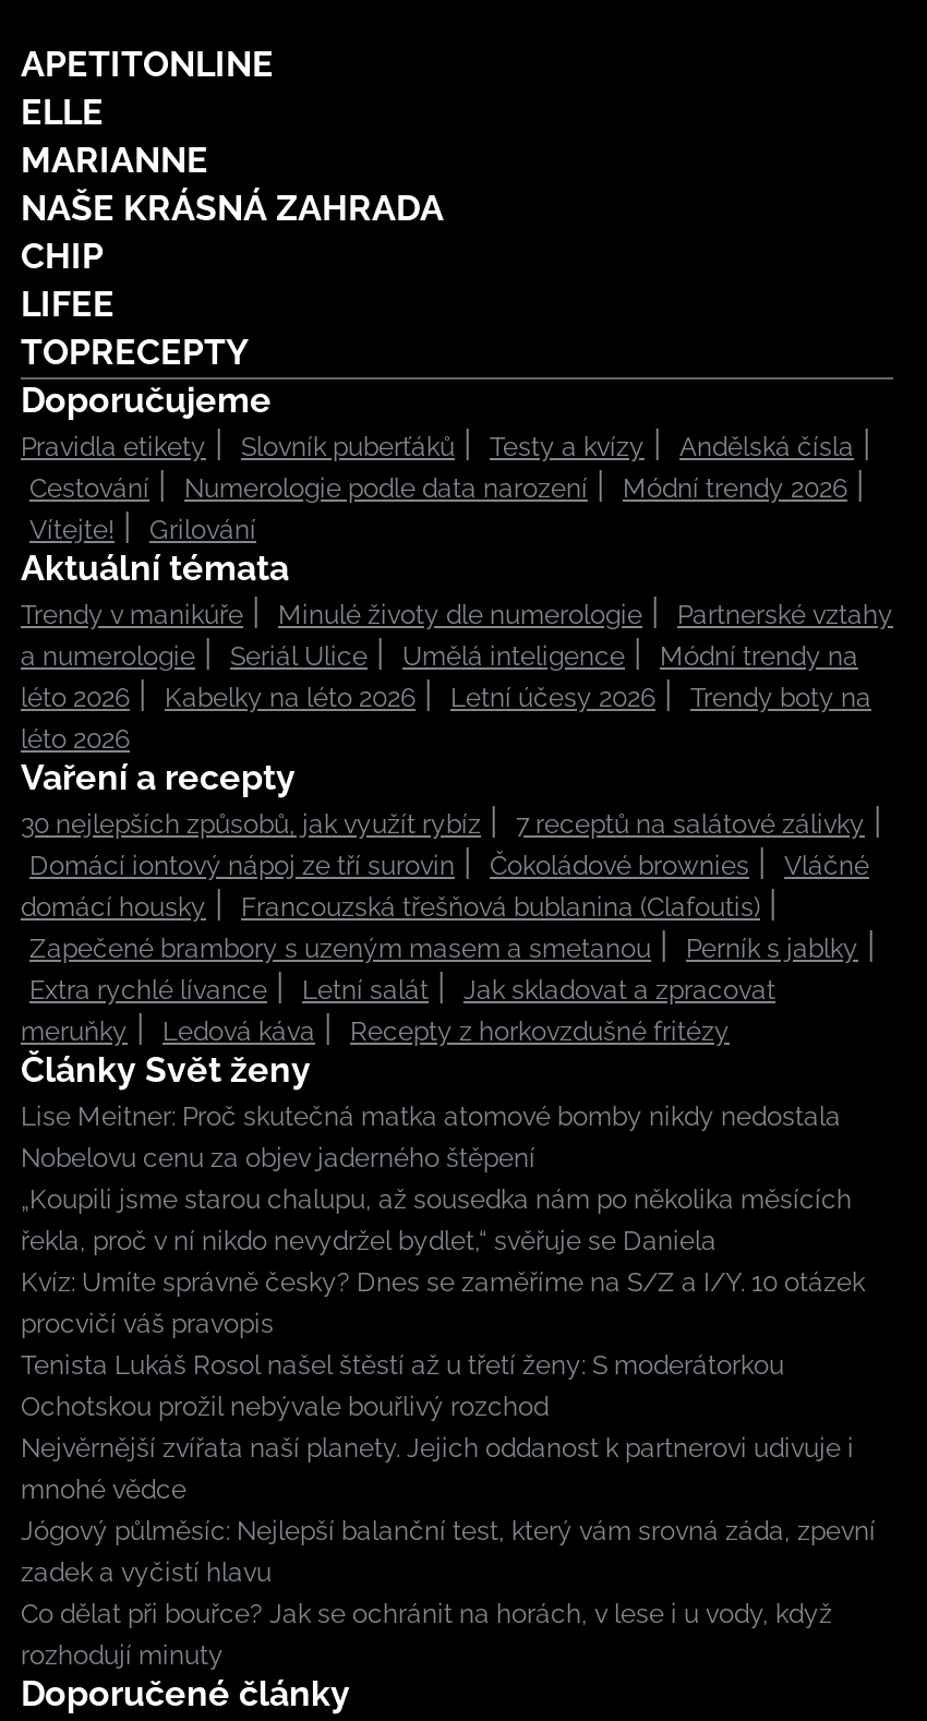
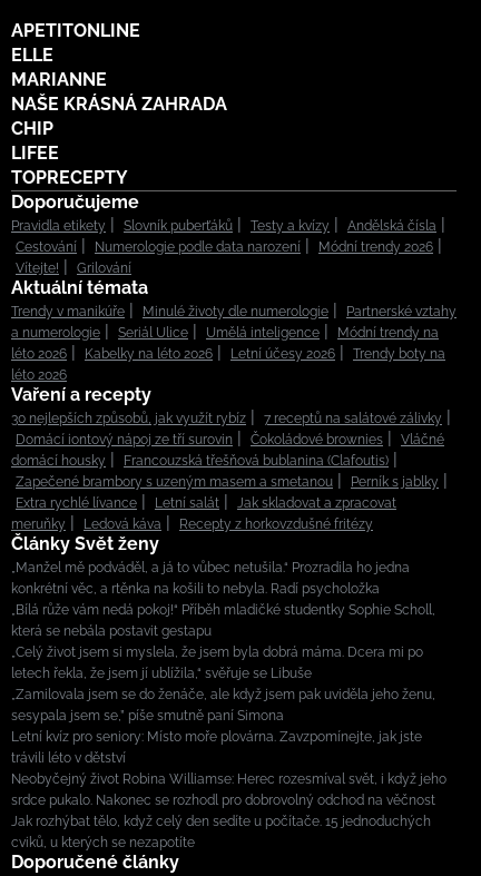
- Lise Meitner: Proč skutečná matka atomové bomby nikdy nedostala
- Nobelovu cenu za objev jaderného štěpení
- „Koupili jsme starou chalupu, až sousedka nám po několika měsících
- řekla, proč v ní nikdo nevydržel bydlet,“ svěřuje se Daniela
- Kvíz: Umíte správně česky? Dnes se zaměříme na S/Z a I/Y. 10 otázek
- procvičí váš pravopis
- Tenista Lukáš Rosol našel štěstí až u třetí ženy: S moderátorkou
- Ochotskou prožil nebývale bouřlivý rozchod
- Nejvěrnější zvířata naší planety. Jejich oddanost k partnerovi udivuje i
- mnohé vědce
- Jógový půlměsíc: Nejlepší balanční test, který vám srovná záda, zpevní
- zadek a vyčistí hlavu
- Co dělat při bouřce? Jak se ochránit na horách, v lese i u vody, když
- rozhodují minuty
+ „Manžel mě podváděl, a já to vůbec netušila.“ Prozradila ho jedna
+ konkrétní věc, a rtěnka na košili to nebyla. Radí psycholožka
+ „Bílá růže vám nedá pokoj!“ Příběh mladičké studentky Sophie Scholl,
+ která se nebála postavit gestapu
+ „Celý život jsem si myslela, že jsem byla dobrá máma. Dcera mi po
+ letech řekla, že jsem jí ublížila,“ svěřuje se Libuše
+ „Zamilovala jsem se do ženáče, ale když jsem pak uviděla jeho ženu,
+ sesypala jsem se,” píše smutně paní Simona
+ Letní kvíz pro seniory: Místo moře plovárna. Zavzpomínejte, jak jste
+ trávili léto v dětství
+ Neobyčejný život Robina Williamse: Herec rozesmíval svět, i když jeho
+ srdce pukalo. Nakonec se rozhodl pro dobrovolný odchod na věčnost
+ Jak rozhýbat tělo, když celý den sedíte u počítače. 15 jednoduchých
+ cviků, u kterých se nezapotíte
